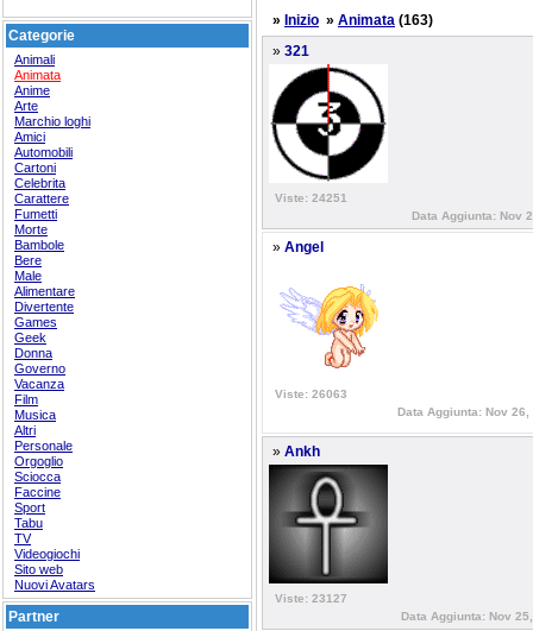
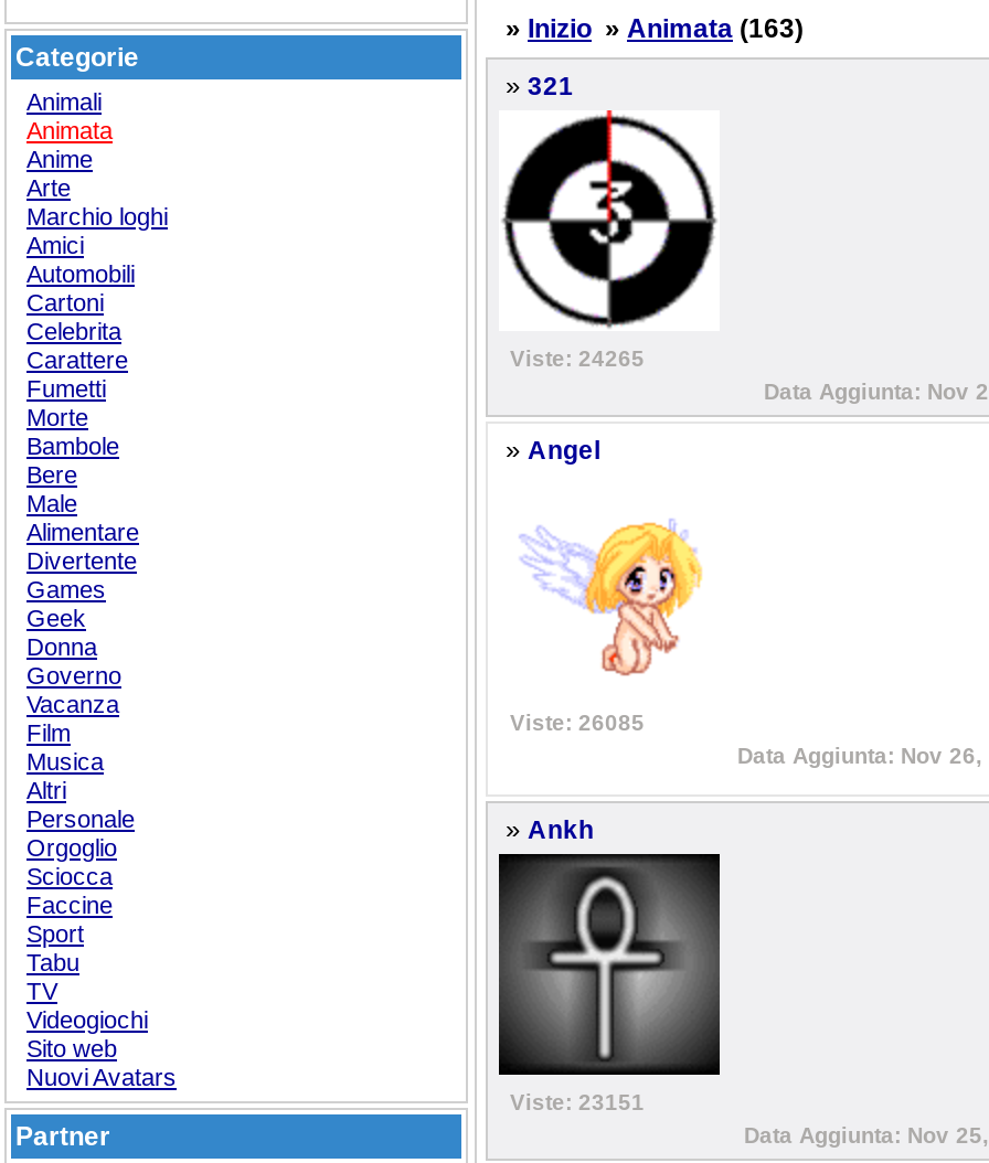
- Viste: 24251
+ Viste: 24265

- Viste: 26063
+ Viste: 26085

- Viste: 23127
+ Viste: 23151
